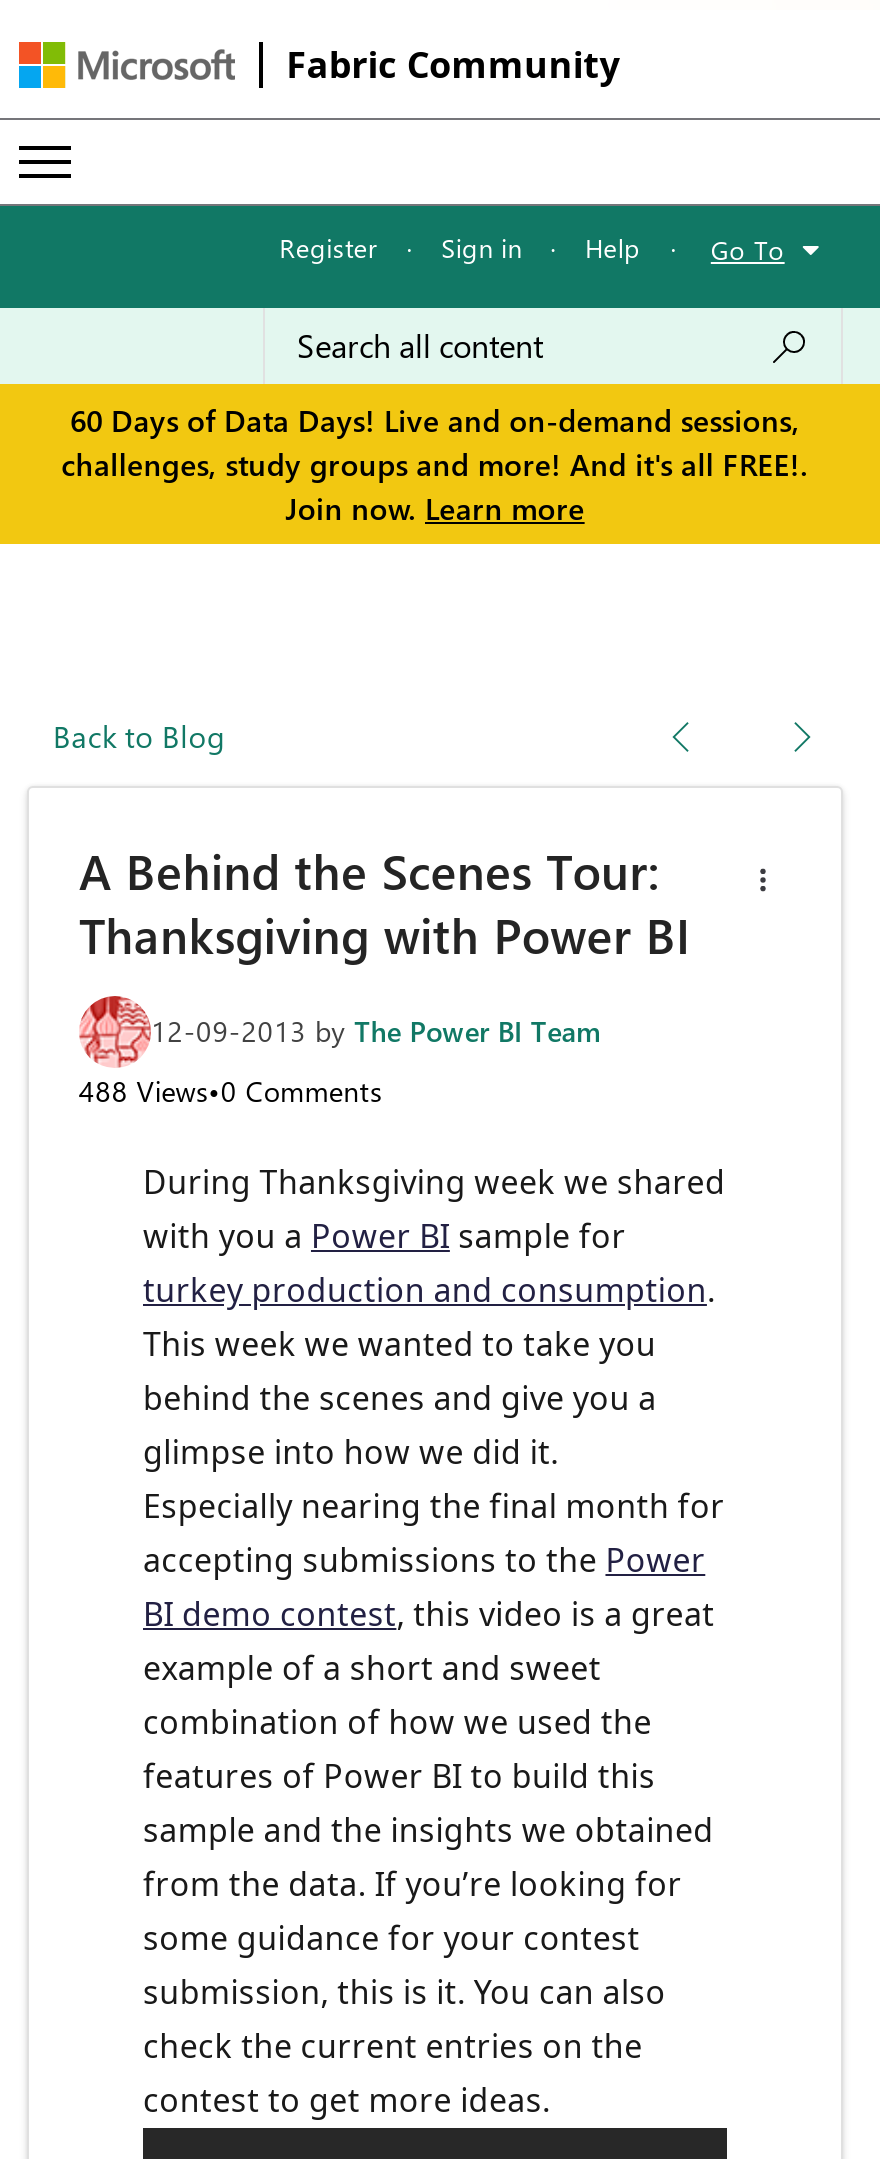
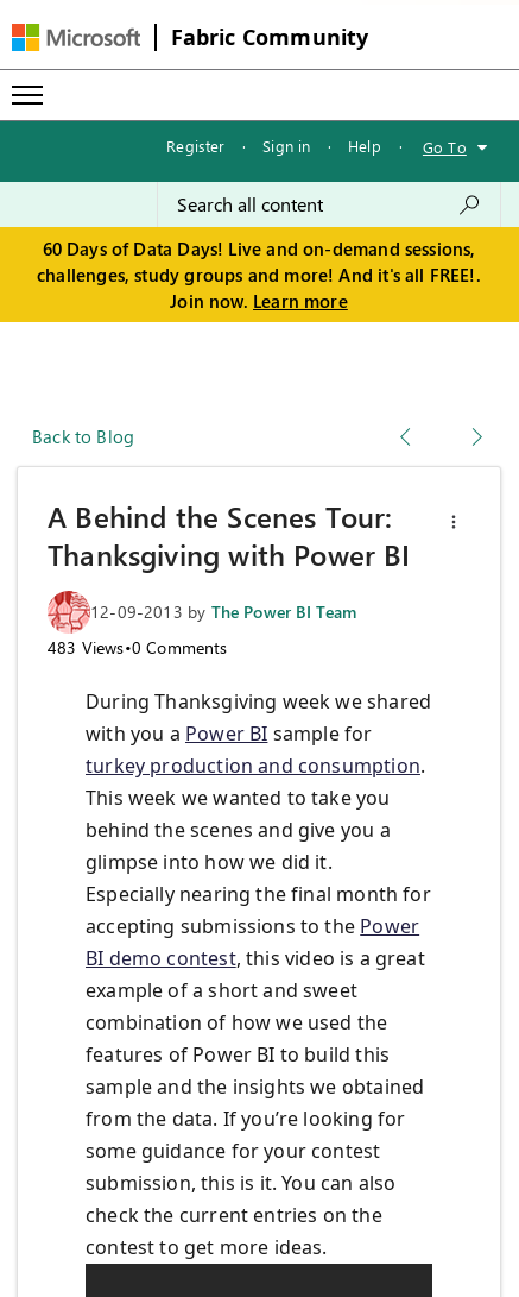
- 488 Views•0 Comments
+ 483 Views•0 Comments
